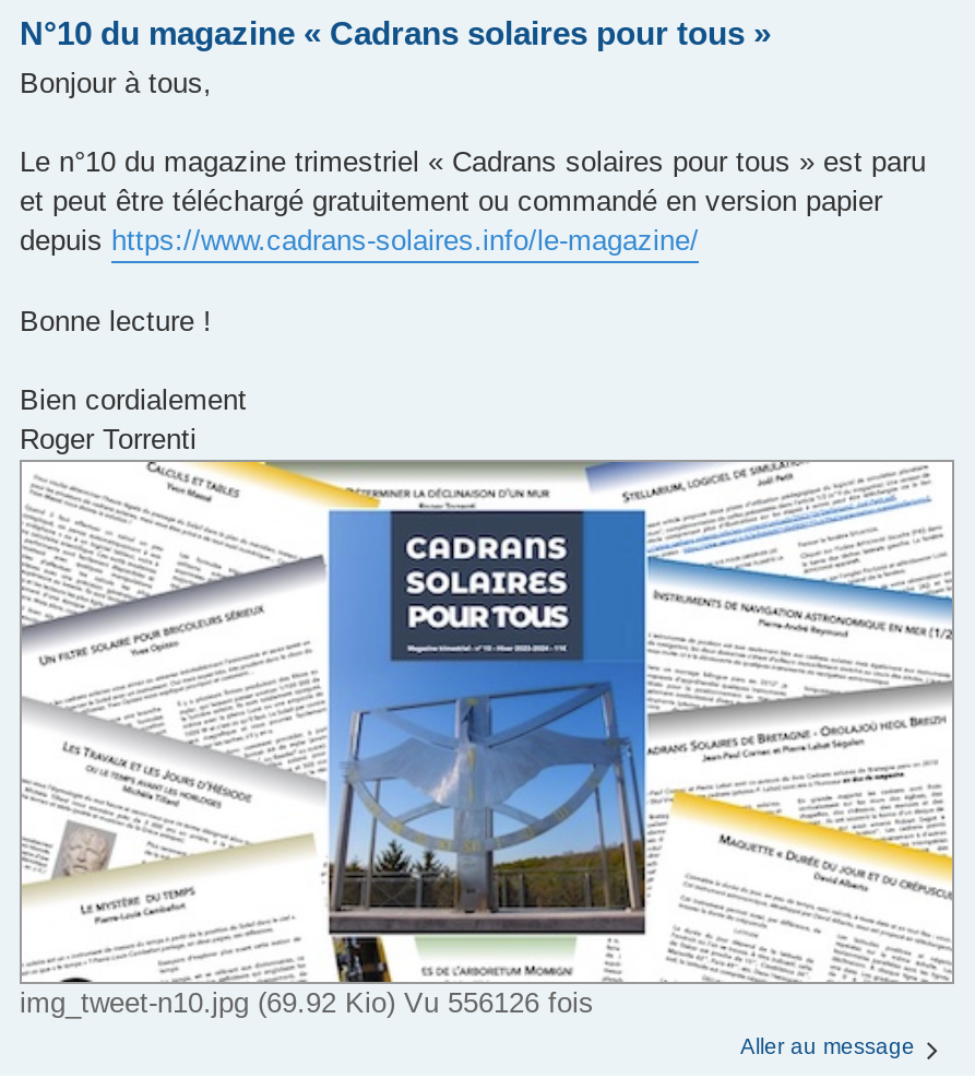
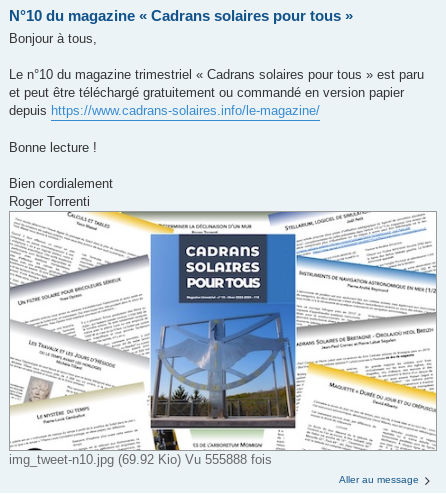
- img_tweet-n10.jpg (69.92 Kio) Vu 556126 fois
+ img_tweet-n10.jpg (69.92 Kio) Vu 555888 fois
